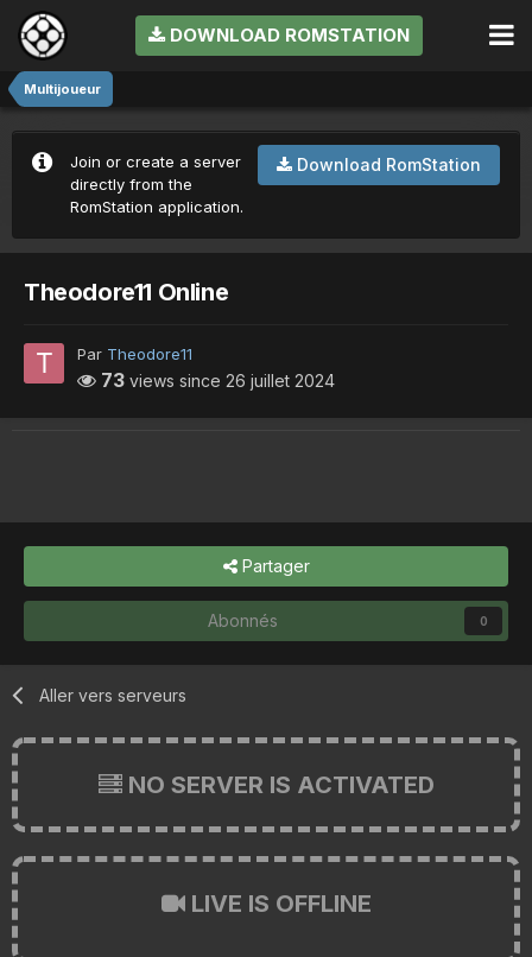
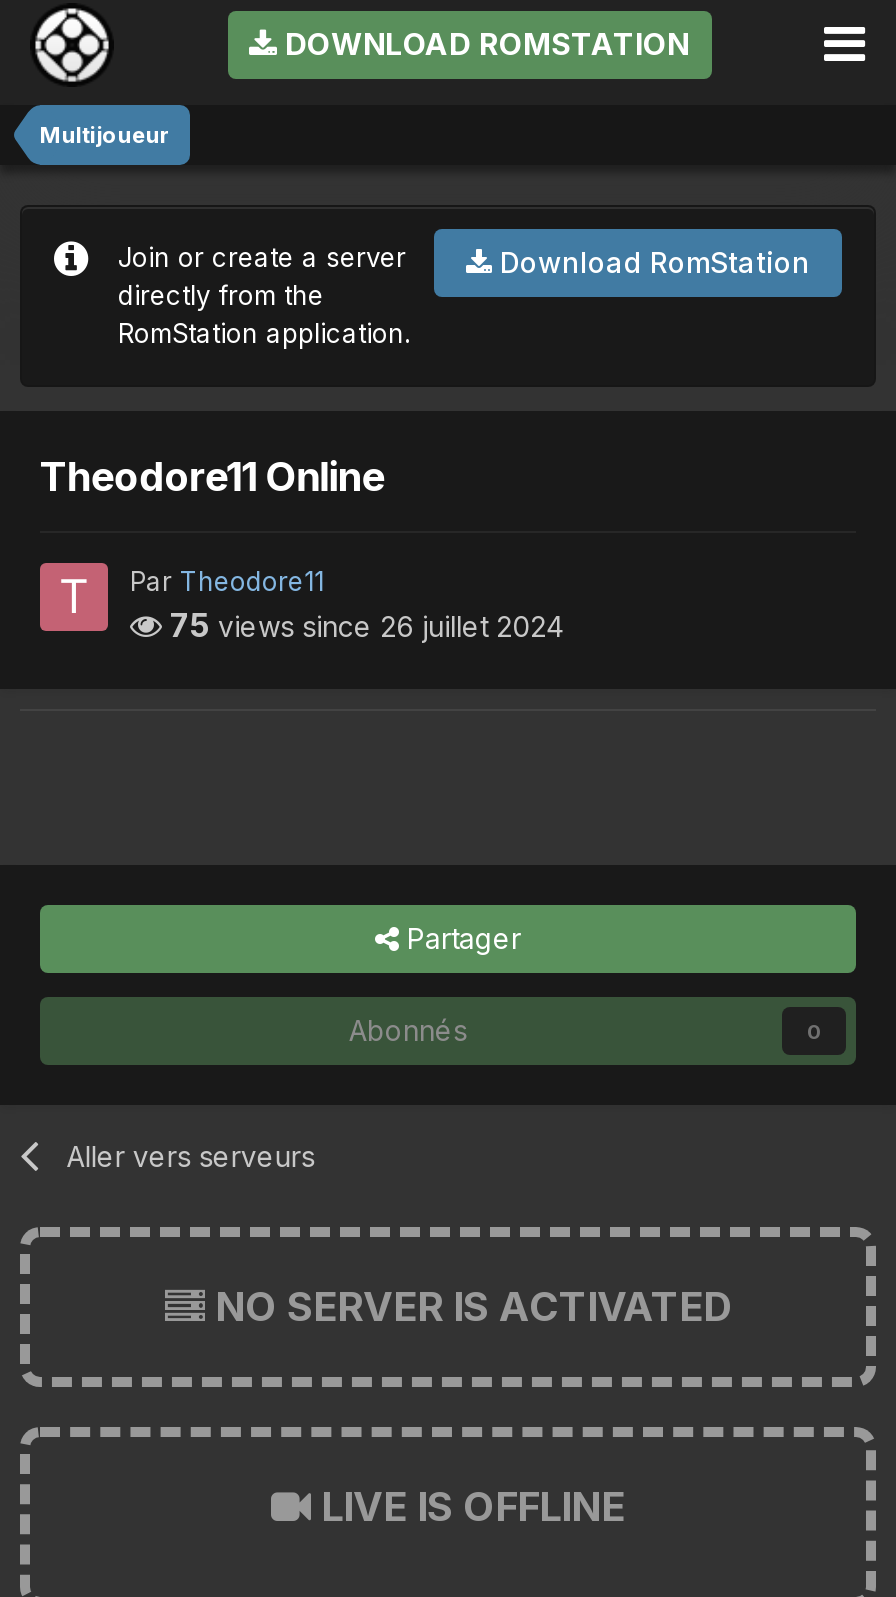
- 73 views since 26 juillet 2024
+ 75 views since 26 juillet 2024
